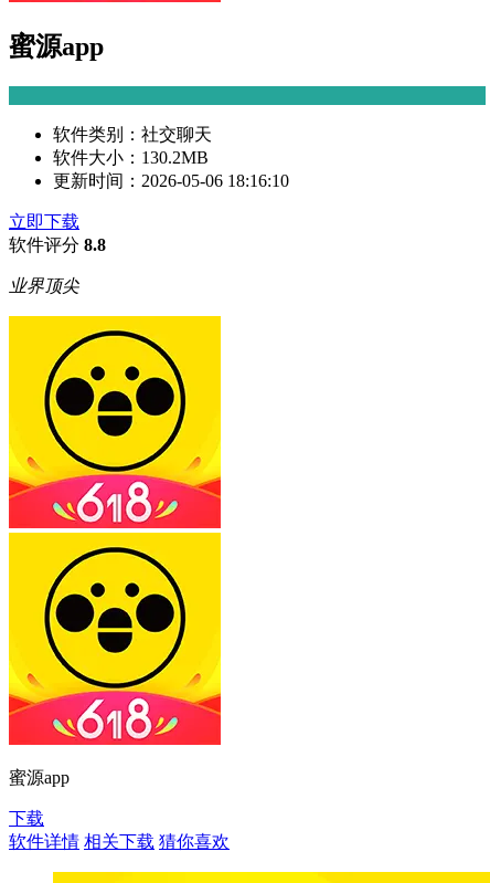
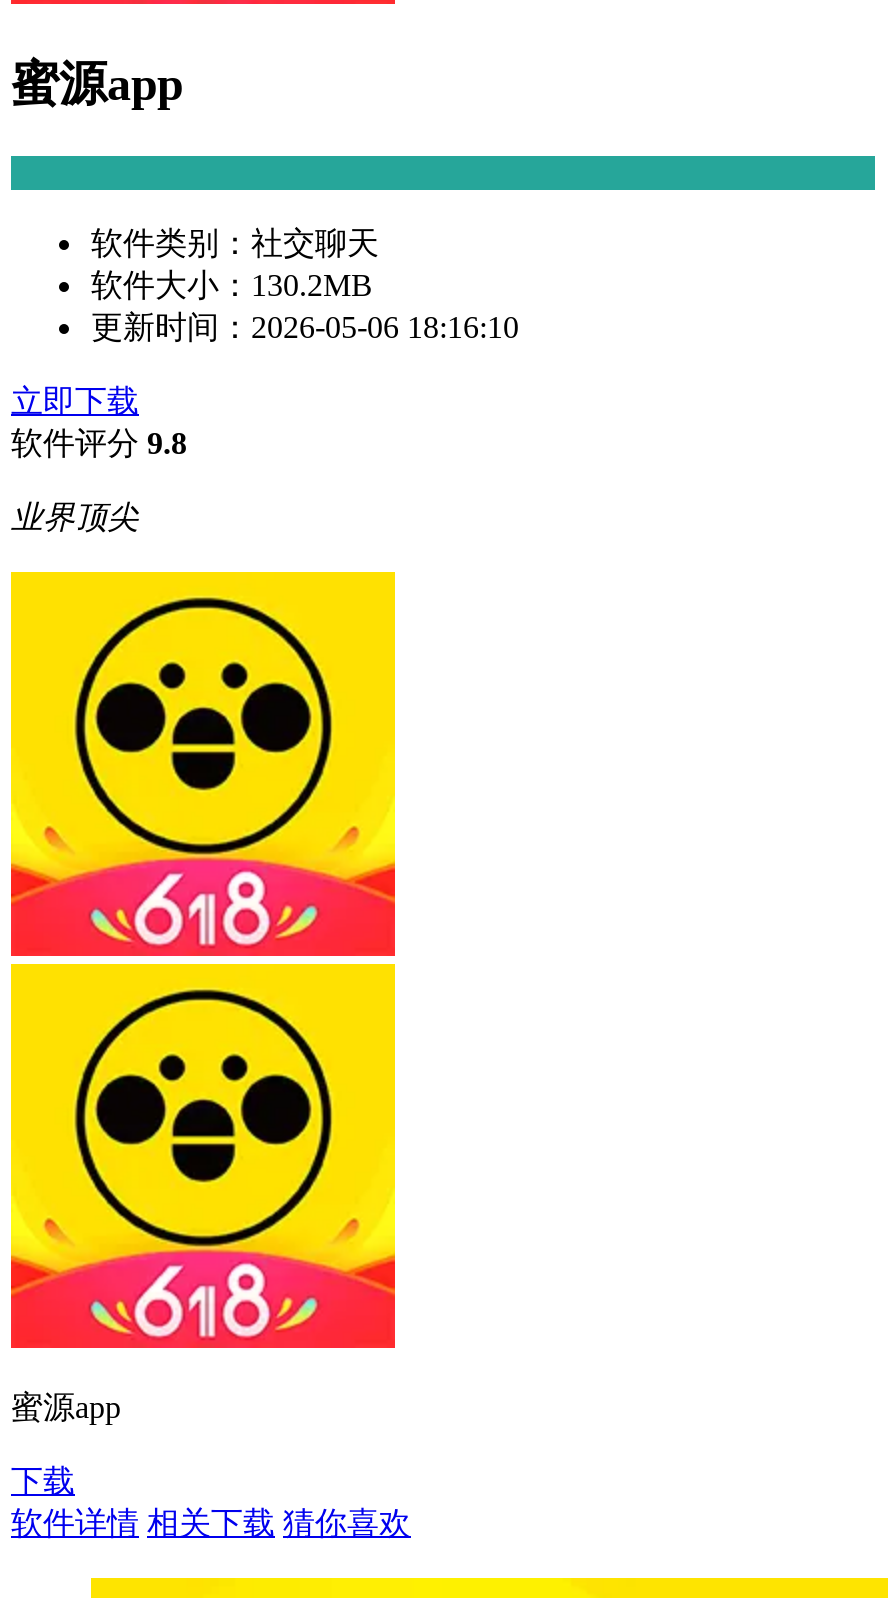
- 软件评分 8.8
+ 软件评分 9.8
